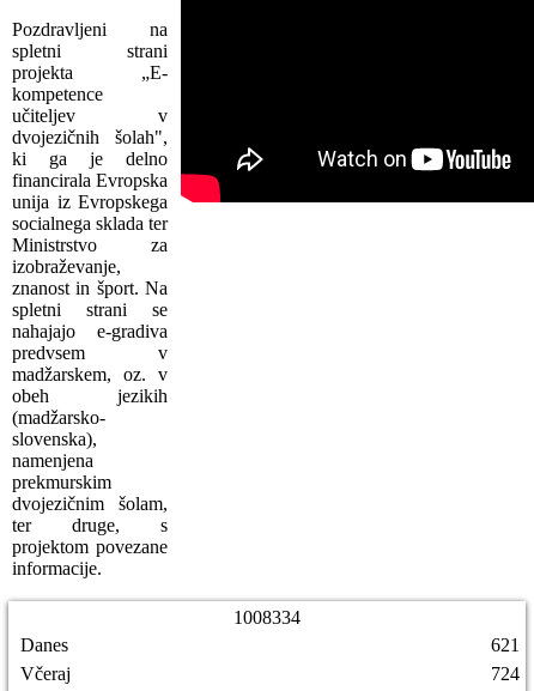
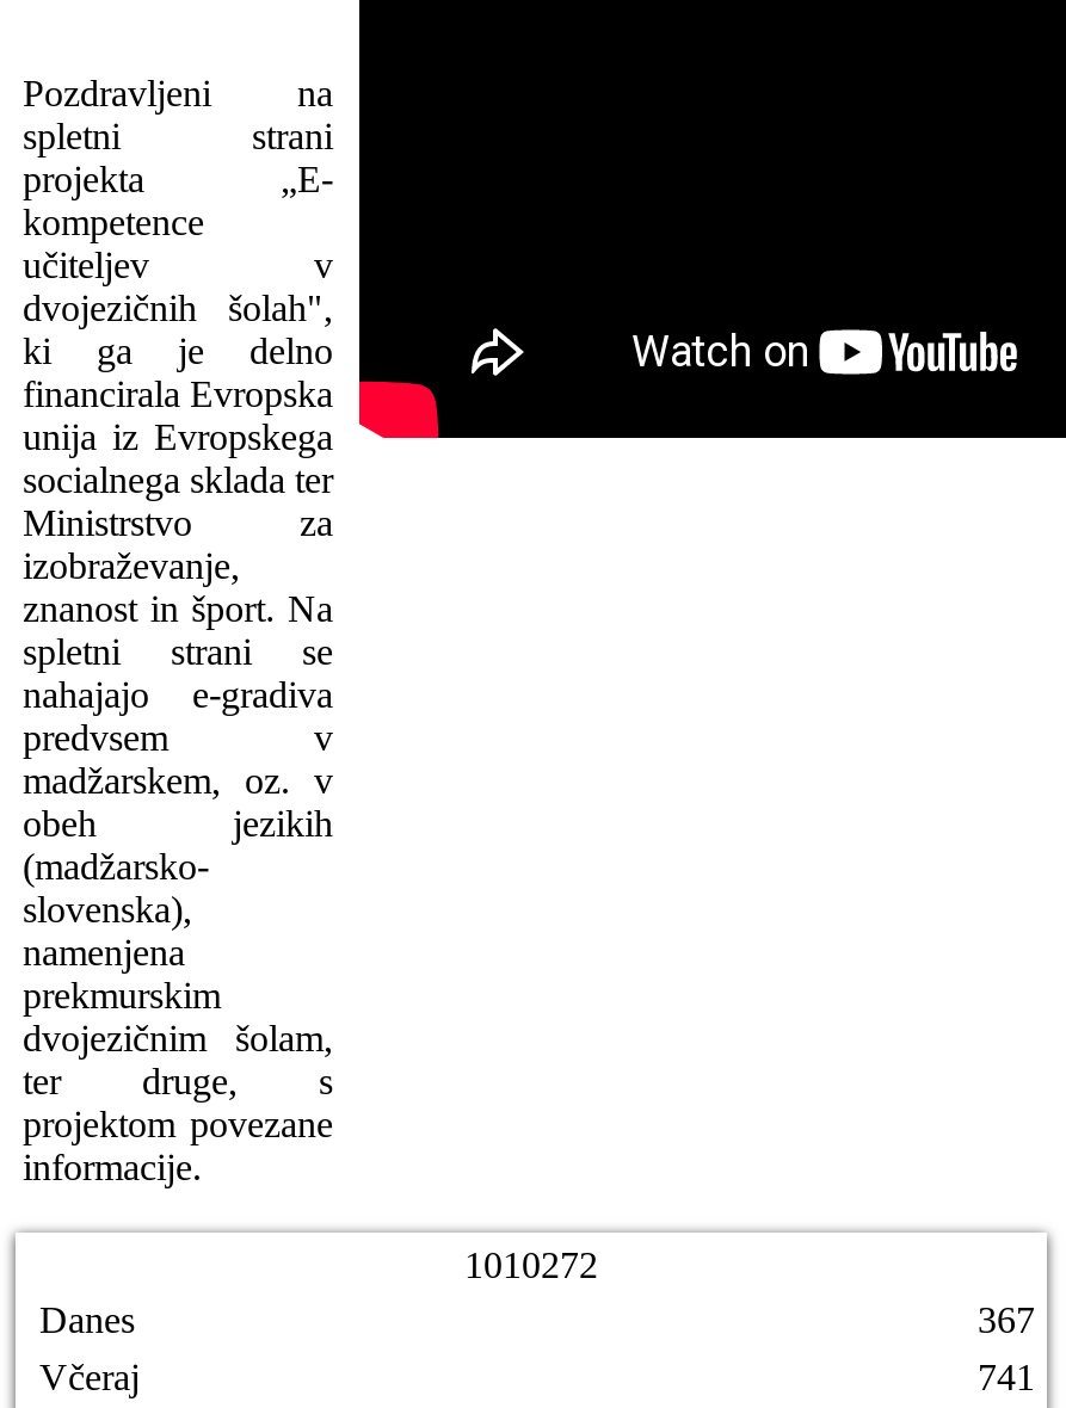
- 1 00 8334
+ 1 01 0272

- 621
+ 367

- 724
+ 741
